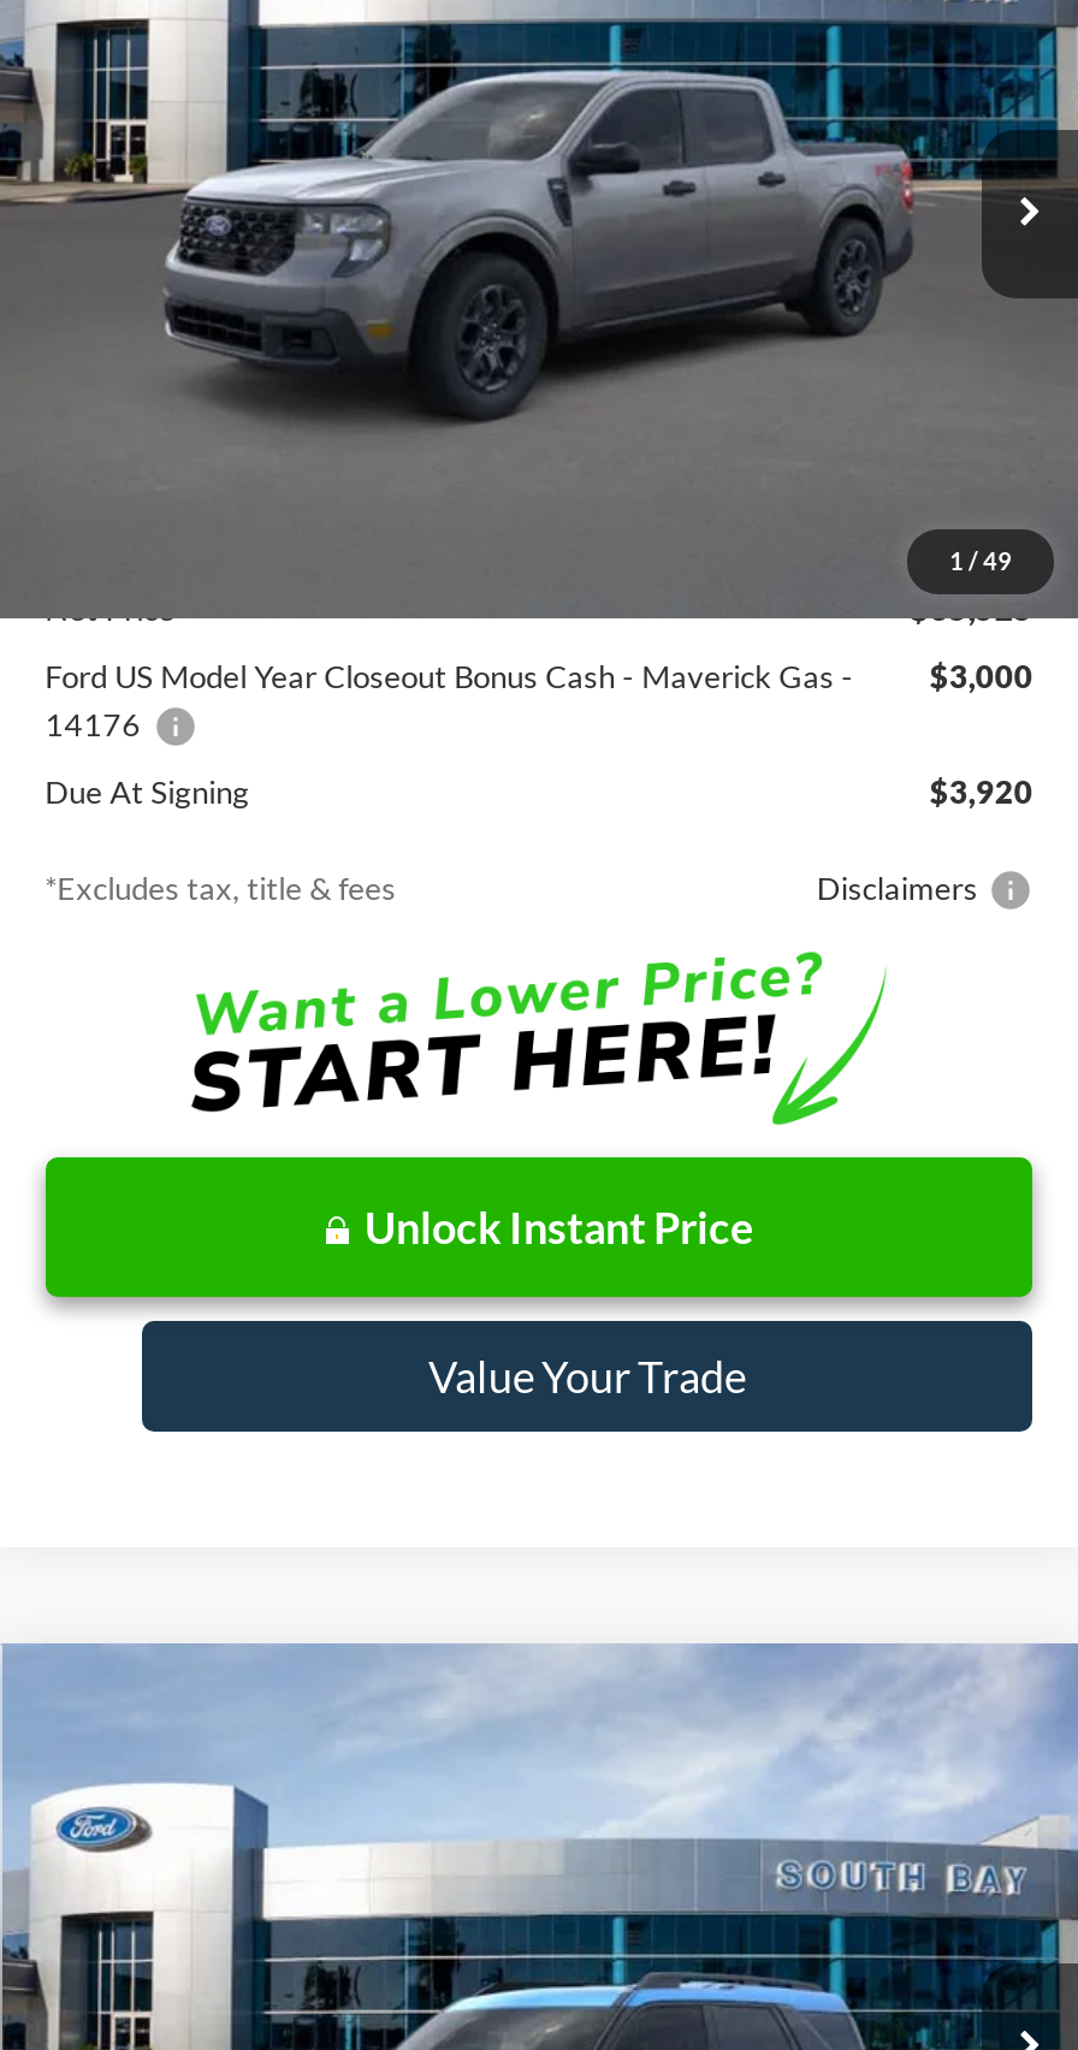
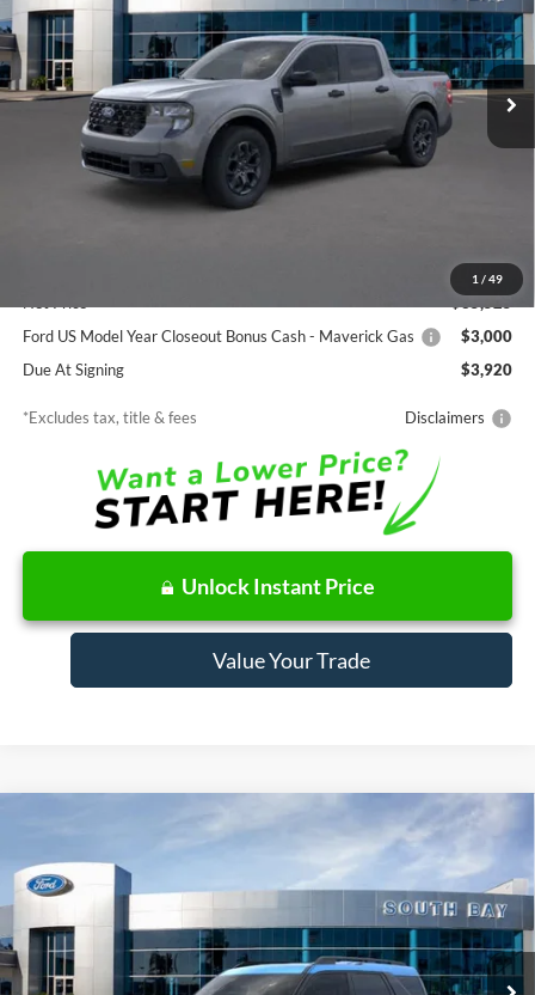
- Ford US Model Year Closeout Bonus Cash - Maverick Gas -
- 14176
+ Ford US Model Year Closeout Bonus Cash - Maverick Gas
